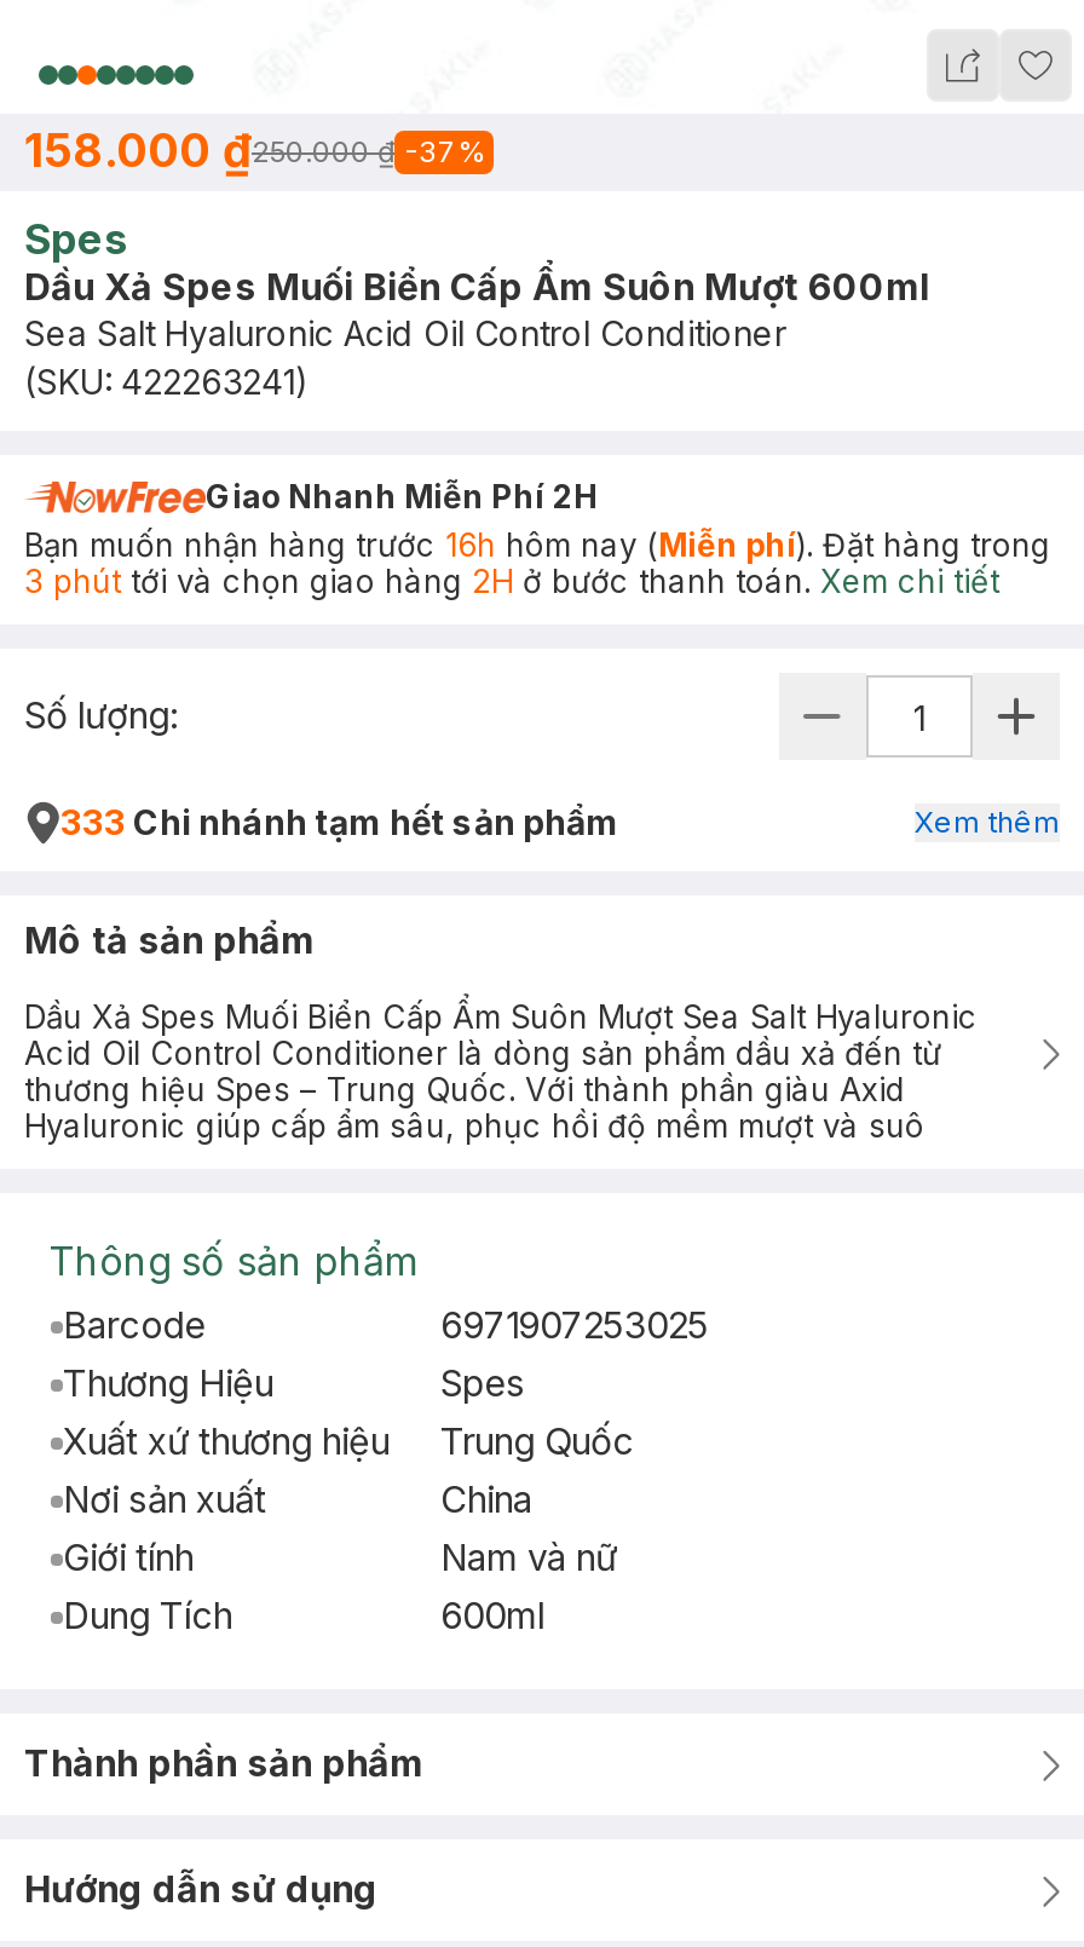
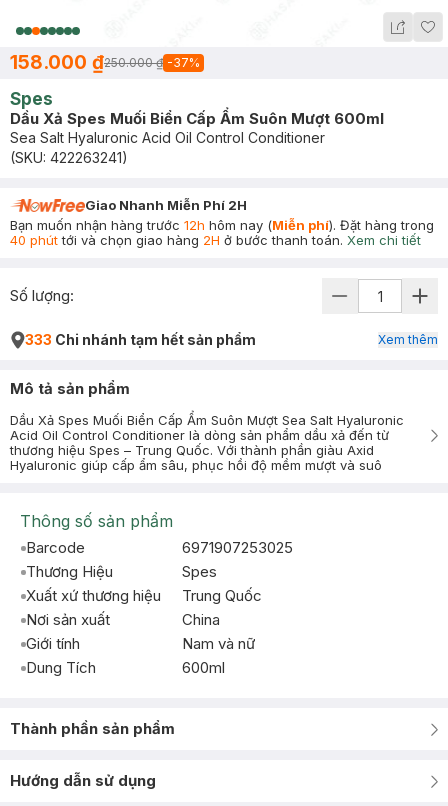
- Bạn muốn nhận hàng trước 16h hôm nay (Miễn phí). Đặt hàng trong
+ Bạn muốn nhận hàng trước 12h hôm nay (Miễn phí). Đặt hàng trong

- 3 phút tới và chọn giao hàng 2H ở bước thanh toán. Xem chi tiết
+ 40 phút tới và chọn giao hàng 2H ở bước thanh toán. Xem chi tiết
